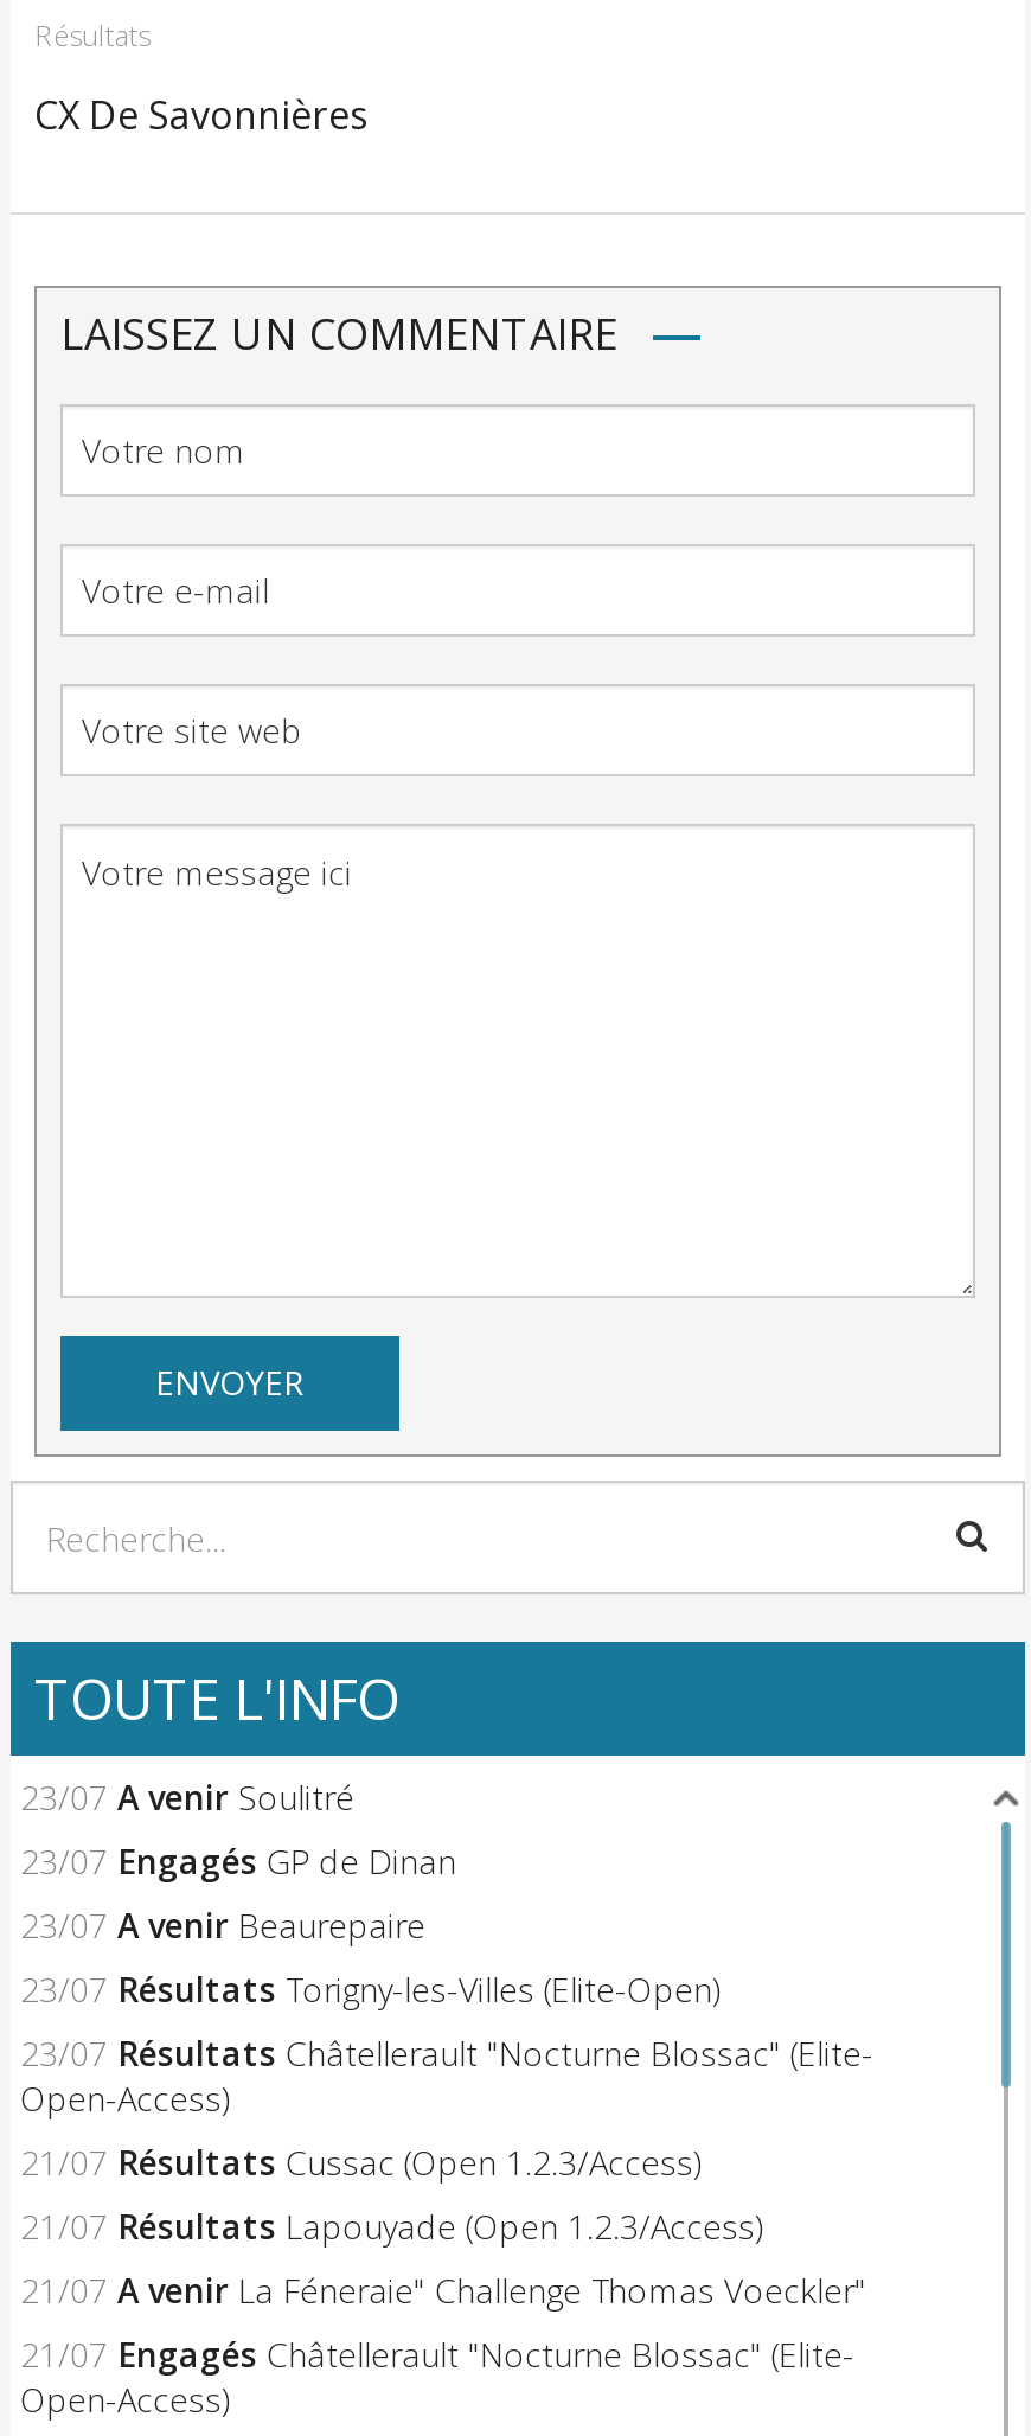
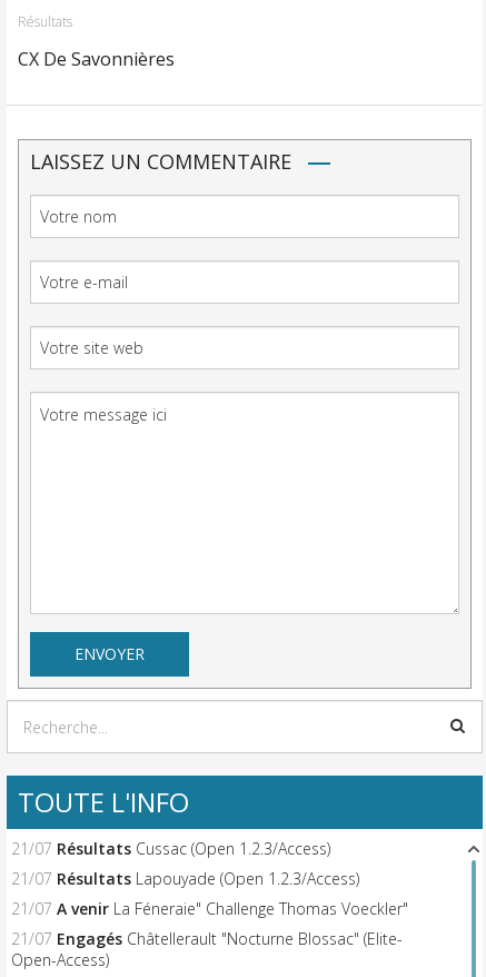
- 23/07 A venir Soulitré
- 23/07 Engagés GP de Dinan
- 23/07 A venir Beaurepaire
- 23/07 Résultats Torigny-les-Villes (Elite-Open)
- 23/07 Résultats Châtellerault "Nocturne Blossac" (Elite-
- Open-Access)
